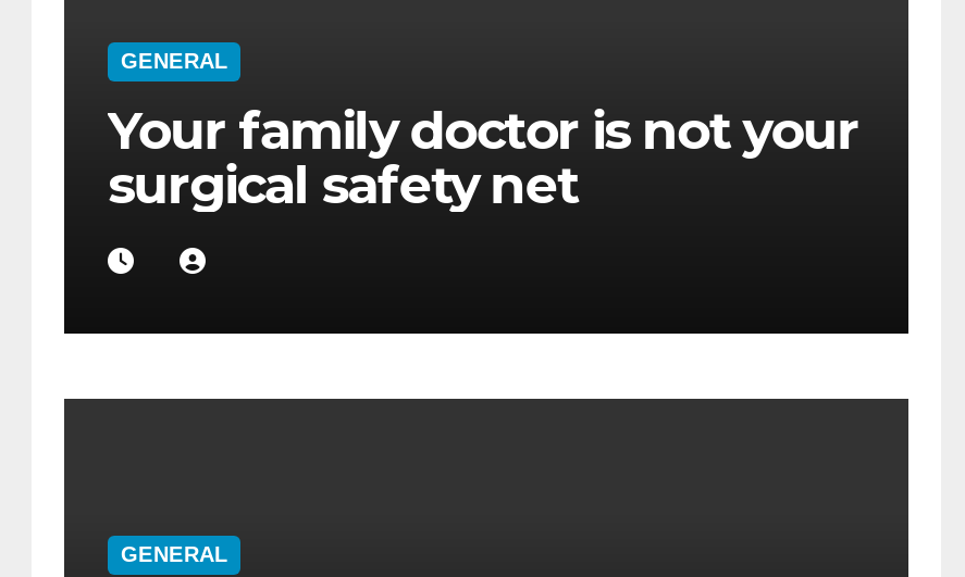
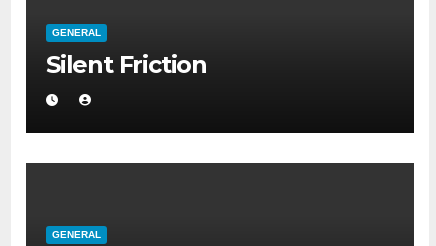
- Your family doctor is not your
- surgical safety net
+ Silent Friction
